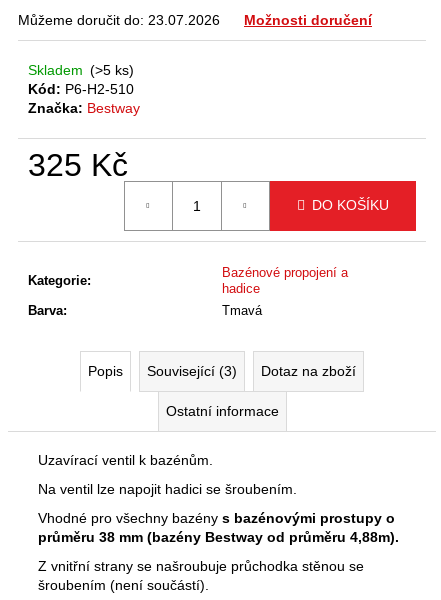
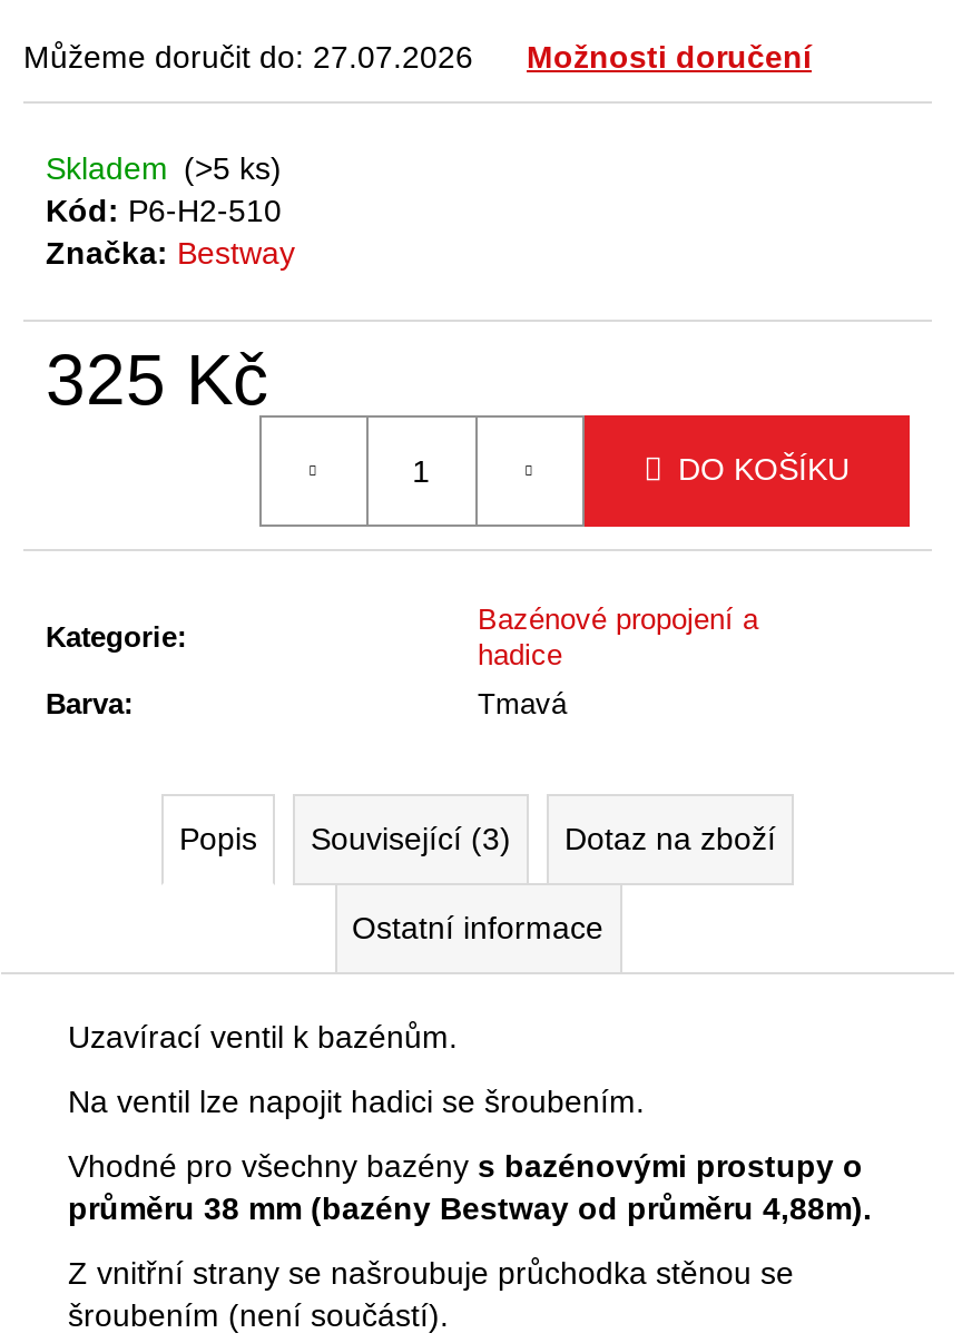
- Můžeme doručit do: 23.07.2026
+ Můžeme doručit do: 27.07.2026
